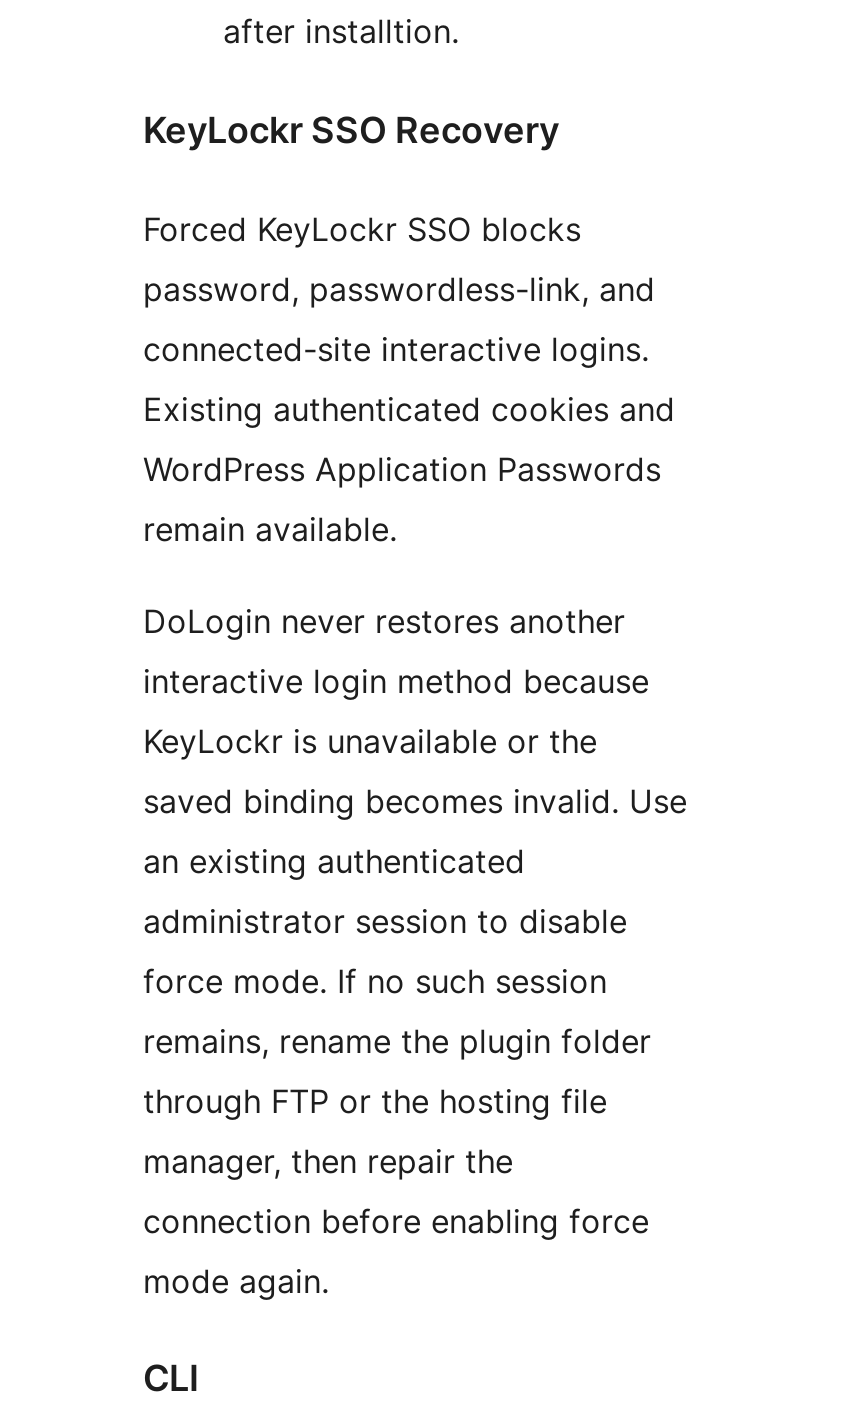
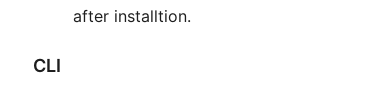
- KeyLockr SSO Recovery
- Forced KeyLockr SSO blocks
- password, passwordless-link, and
- connected-site interactive logins.
- Existing authenticated cookies and
- WordPress Application Passwords
- remain available.
- DoLogin never restores another
- interactive login method because
- KeyLockr is unavailable or the
- saved binding becomes invalid. Use
- an existing authenticated
- administrator session to disable
- force mode. If no such session
- remains, rename the plugin folder
- through FTP or the hosting file
- manager, then repair the
- connection before enabling force
- mode again.
